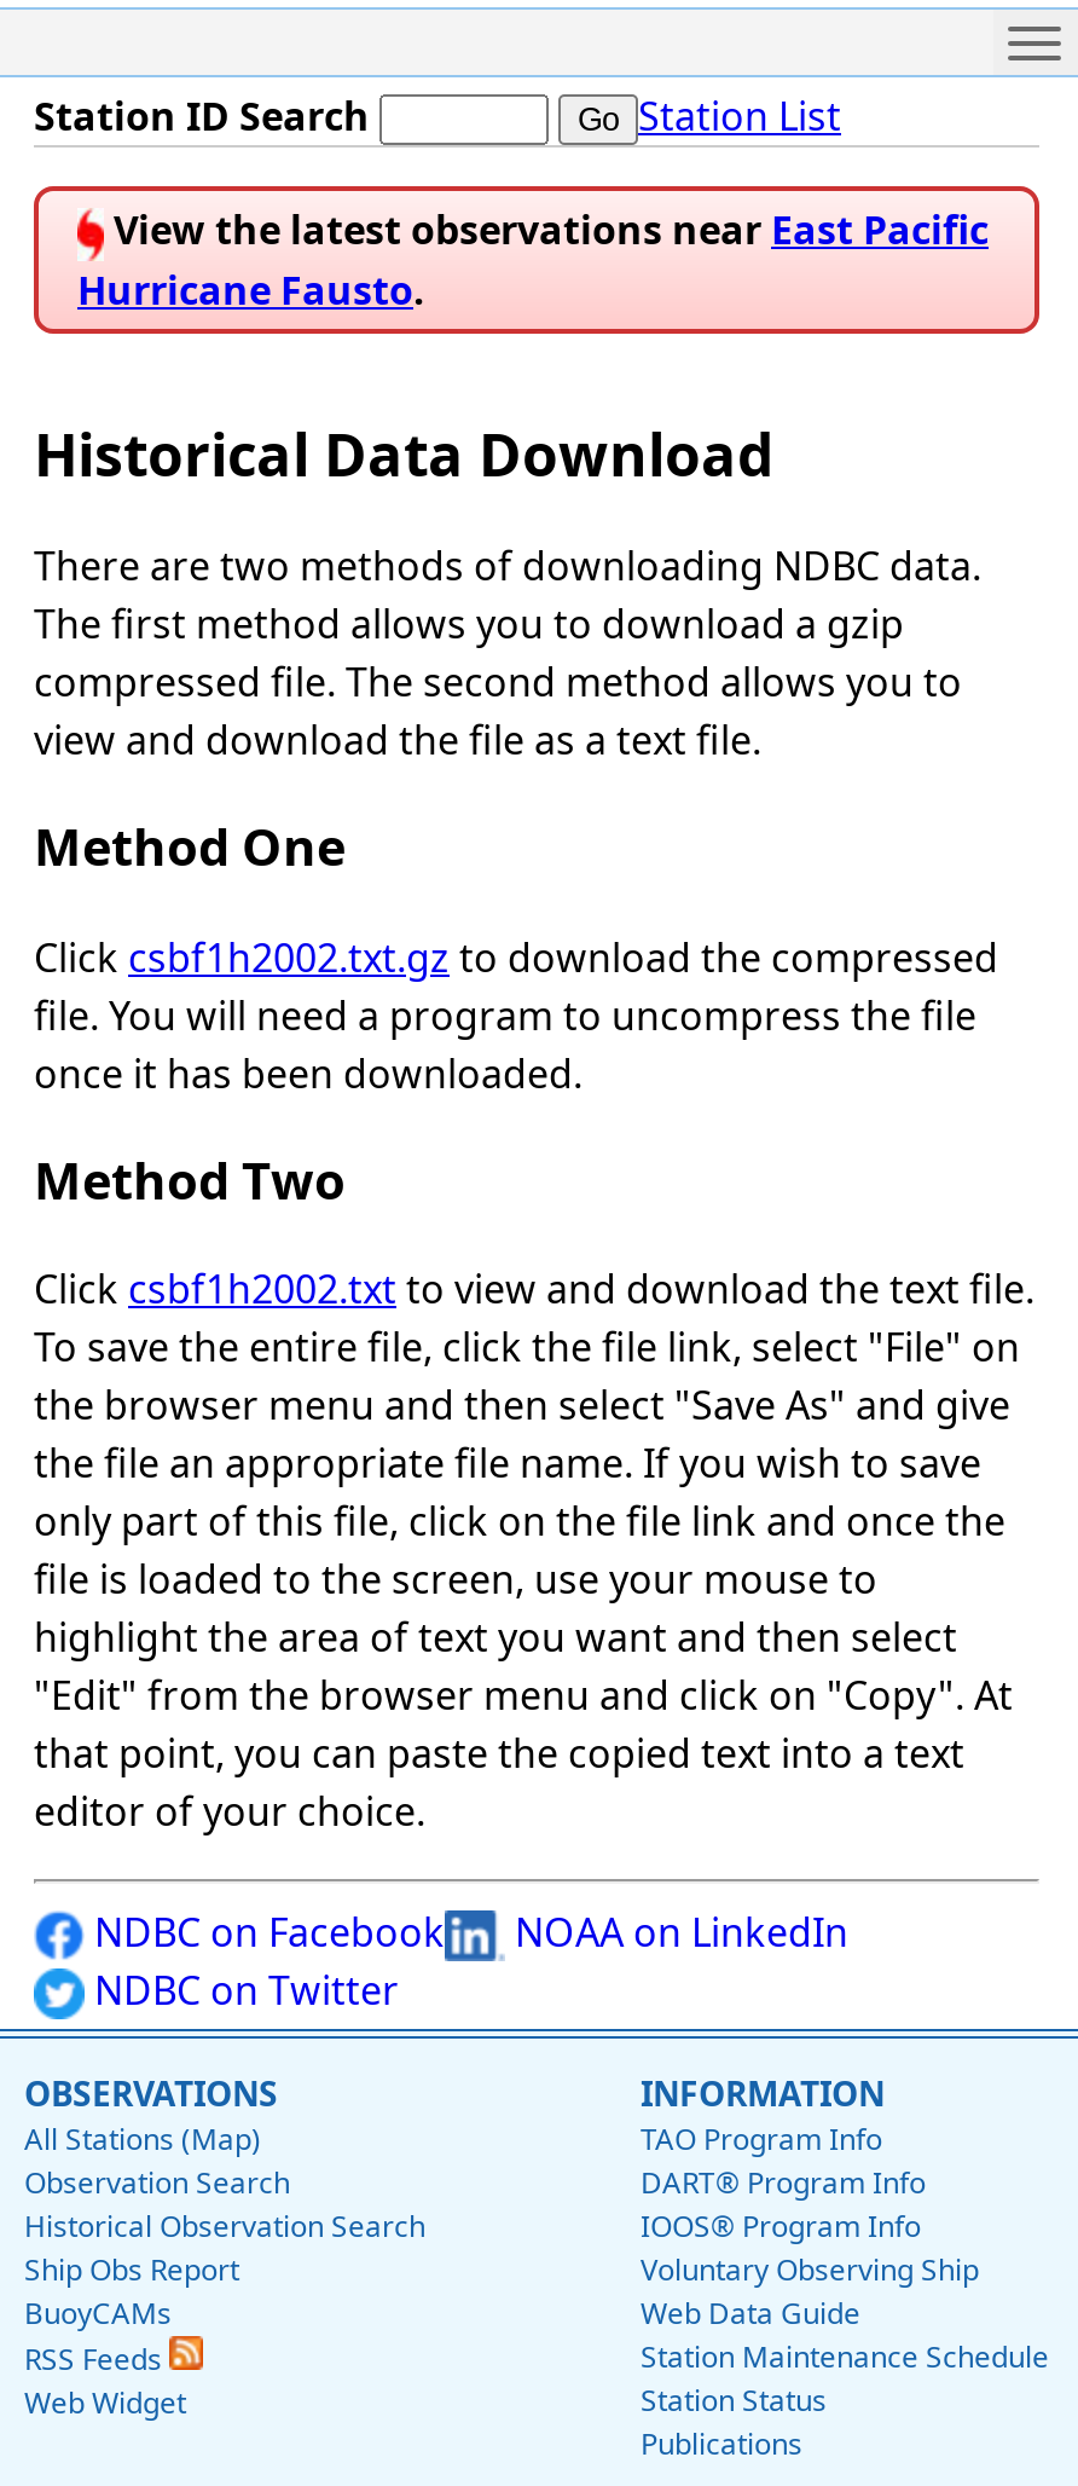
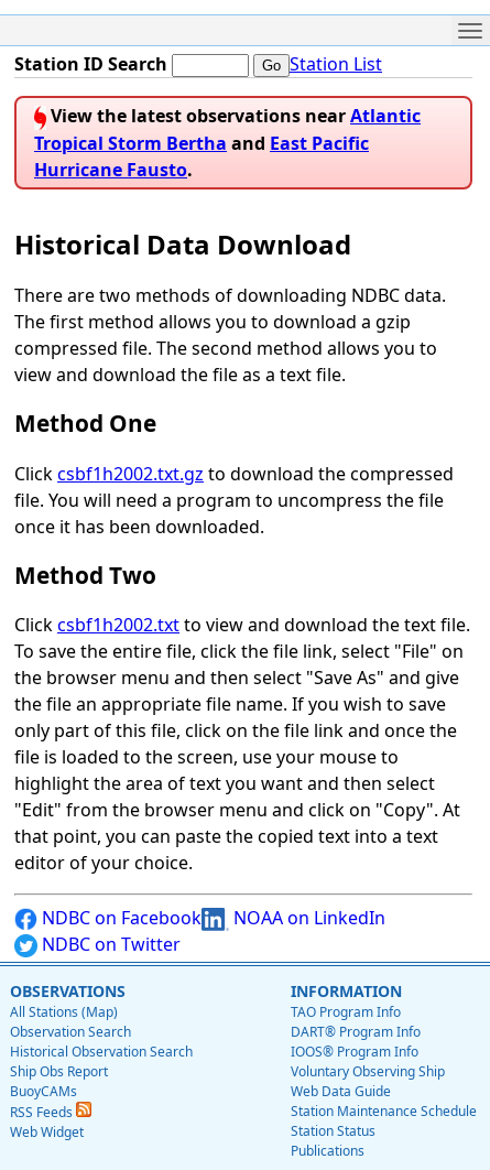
- View the latest observations near East Pacific
+ View the latest observations near Atlantic
+ Tropical Storm Bertha and East Pacific
